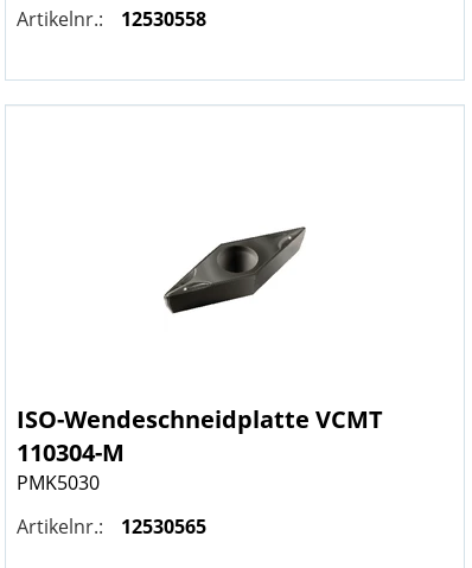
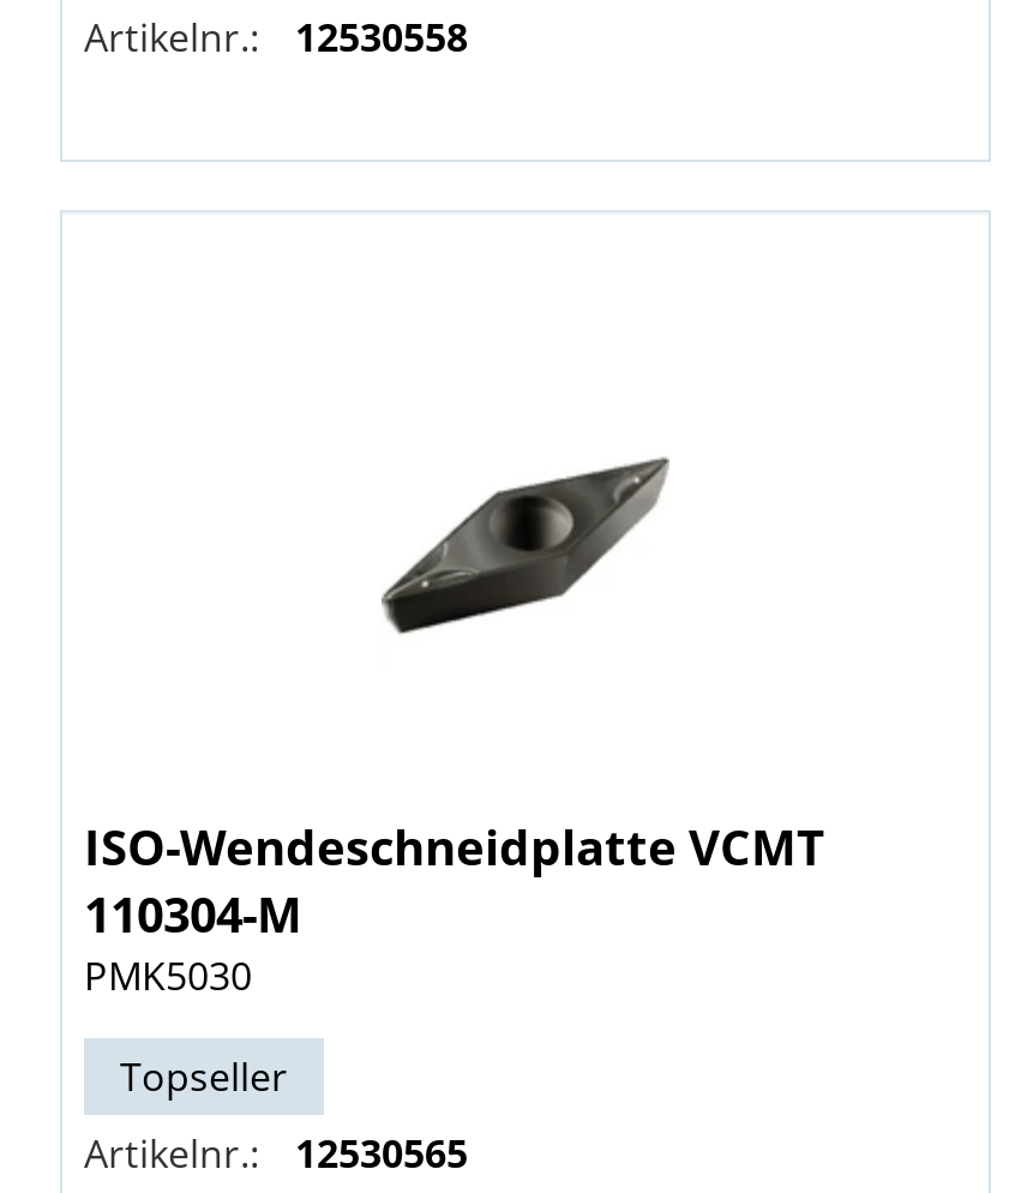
+ Topseller
